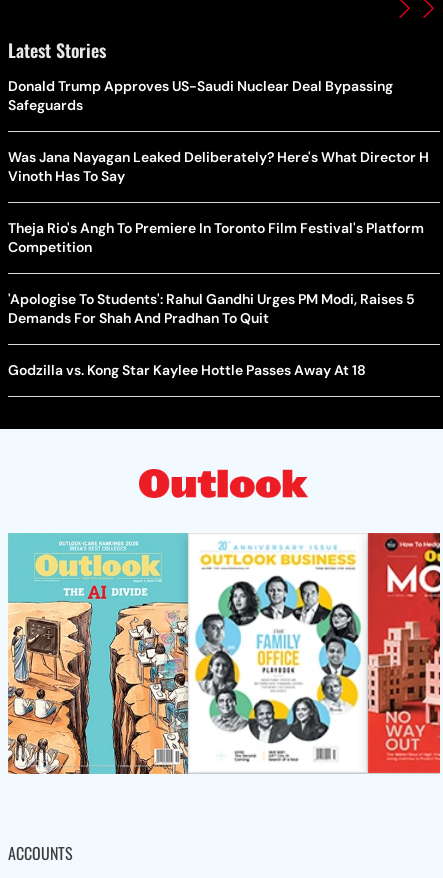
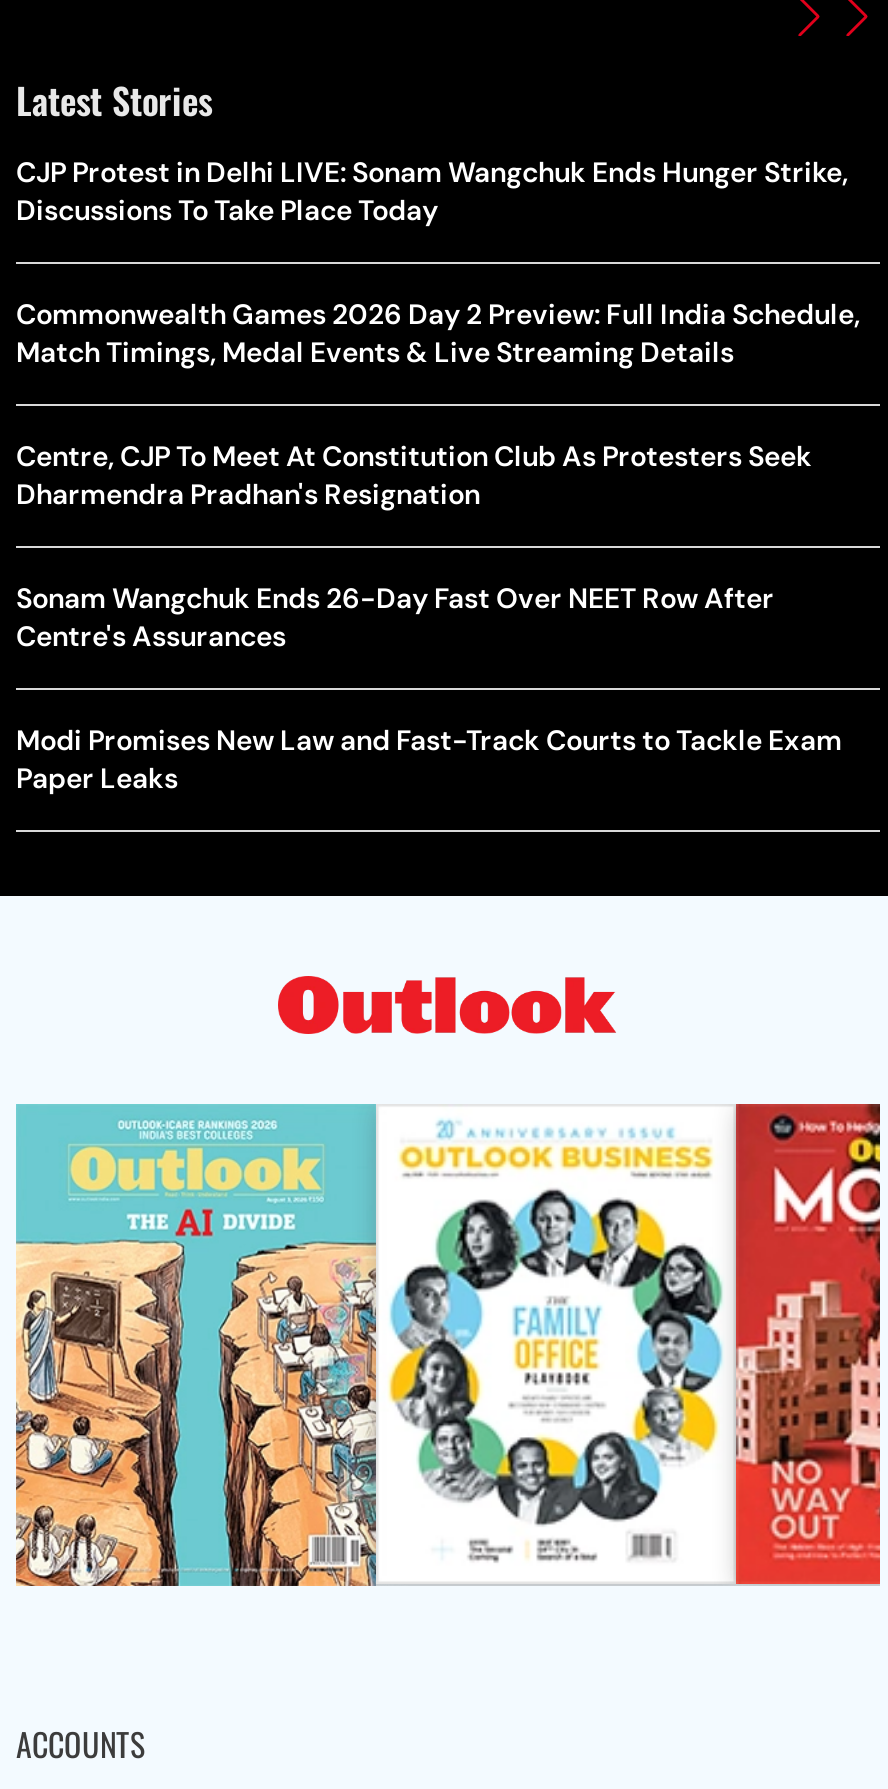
- Donald Trump Approves US-Saudi Nuclear Deal Bypassing
- Safeguards
+ CJP Protest in Delhi LIVE: Sonam Wangchuk Ends Hunger Strike,
+ Discussions To Take Place Today

- Was Jana Nayagan Leaked Deliberately? Here's What Director H
- Vinoth Has To Say
+ Commonwealth Games 2026 Day 2 Preview: Full India Schedule,
+ Match Timings, Medal Events & Live Streaming Details

- Theja Rio's Angh To Premiere In Toronto Film Festival's Platform
- Competition
+ Centre, CJP To Meet At Constitution Club As Protesters Seek
+ Dharmendra Pradhan's Resignation

- 'Apologise To Students': Rahul Gandhi Urges PM Modi, Raises 5
- Demands For Shah And Pradhan To Quit
+ Sonam Wangchuk Ends 26-Day Fast Over NEET Row After
+ Centre's Assurances

- Godzilla vs. Kong Star Kaylee Hottle Passes Away At 18
+ Modi Promises New Law and Fast-Track Courts to Tackle Exam
+ Paper Leaks
